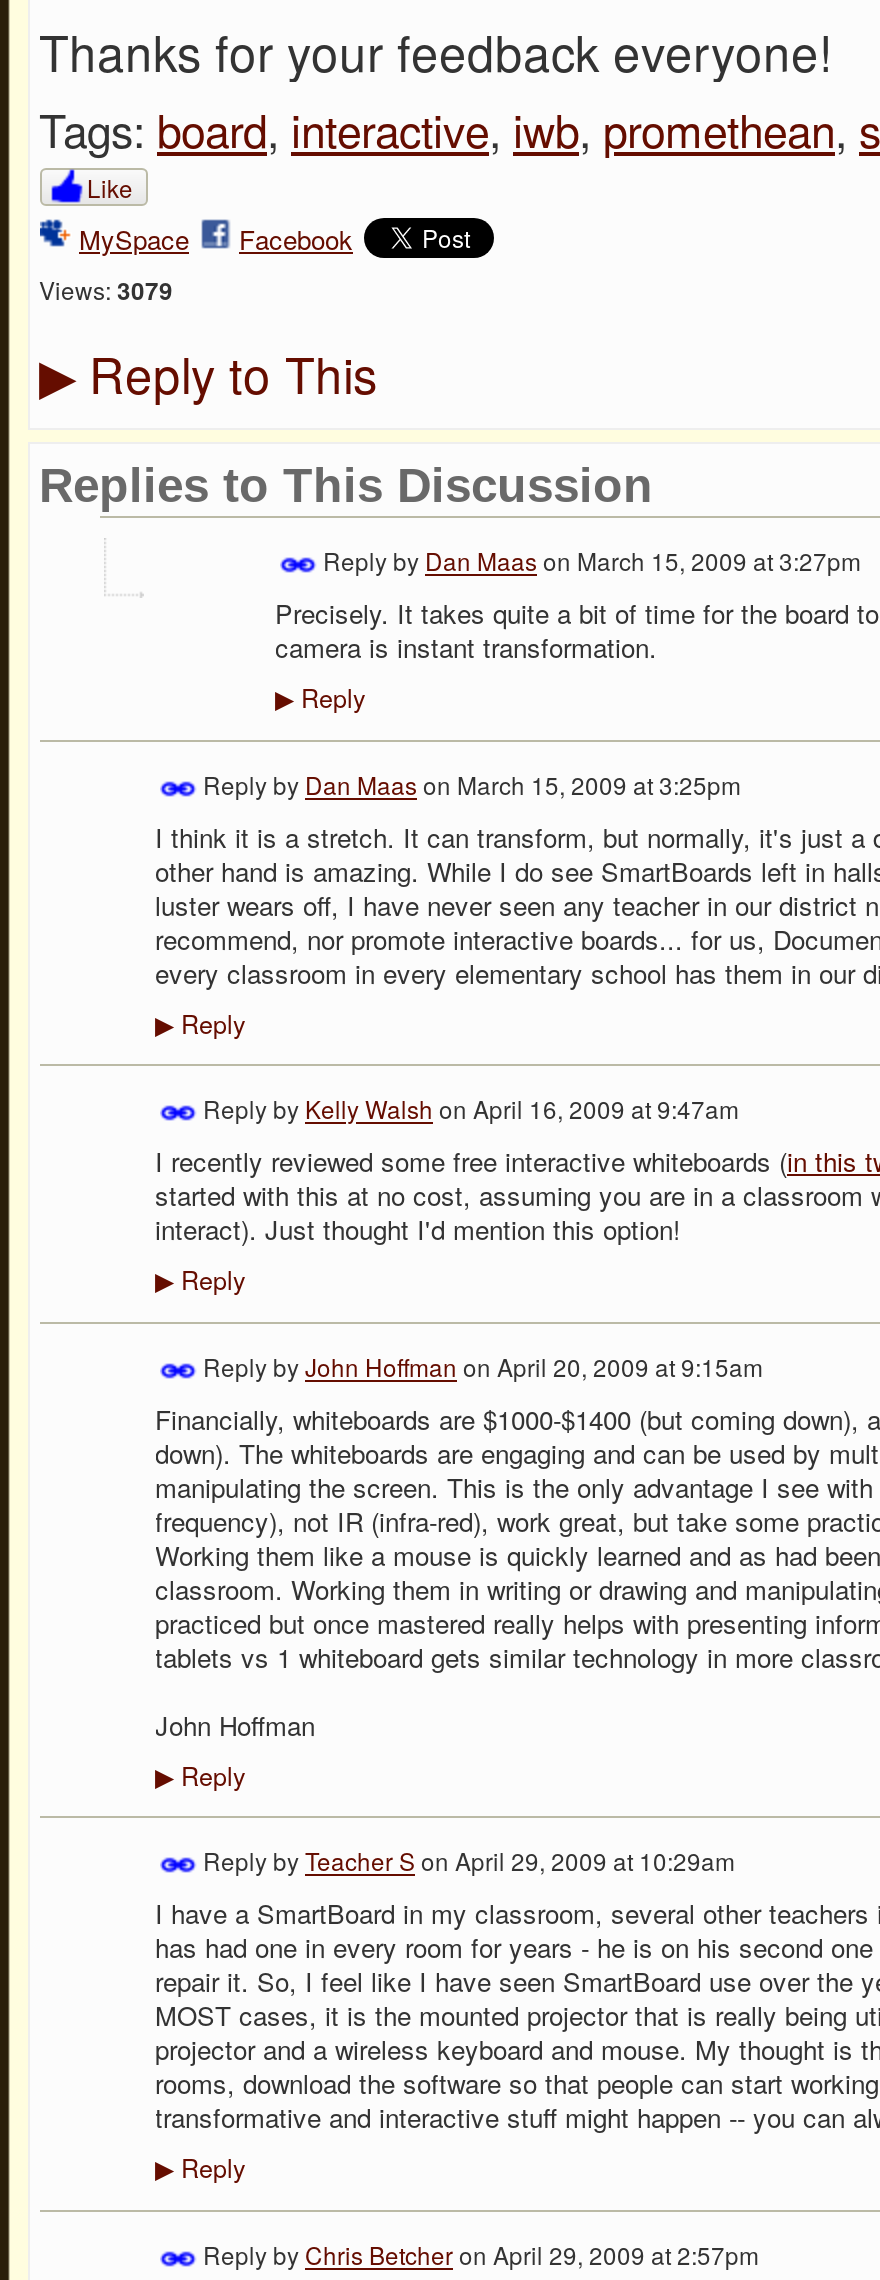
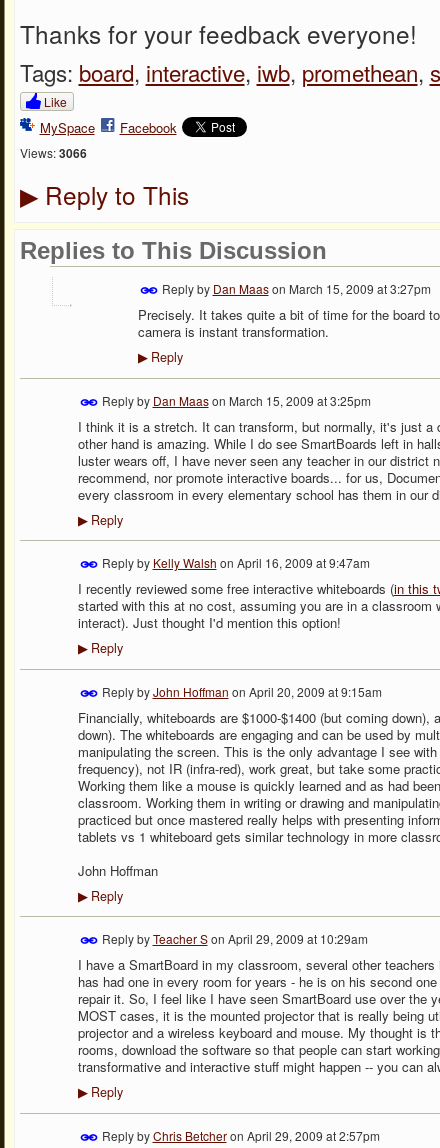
- Views: 3079
+ Views: 3066
